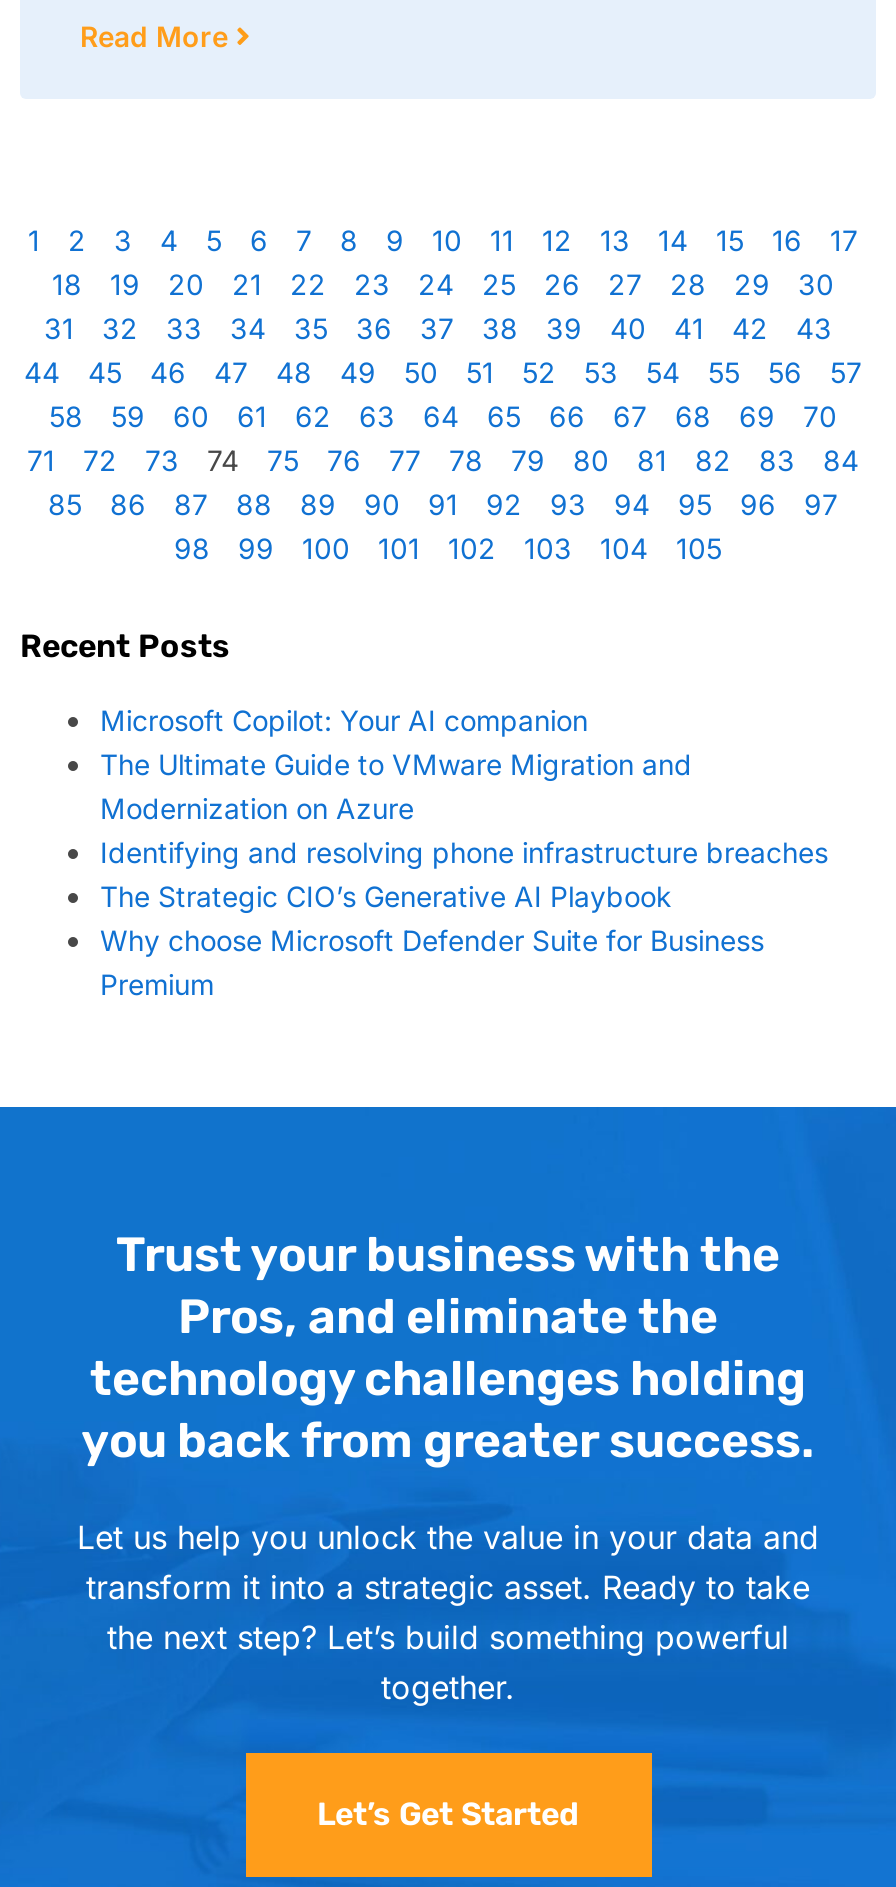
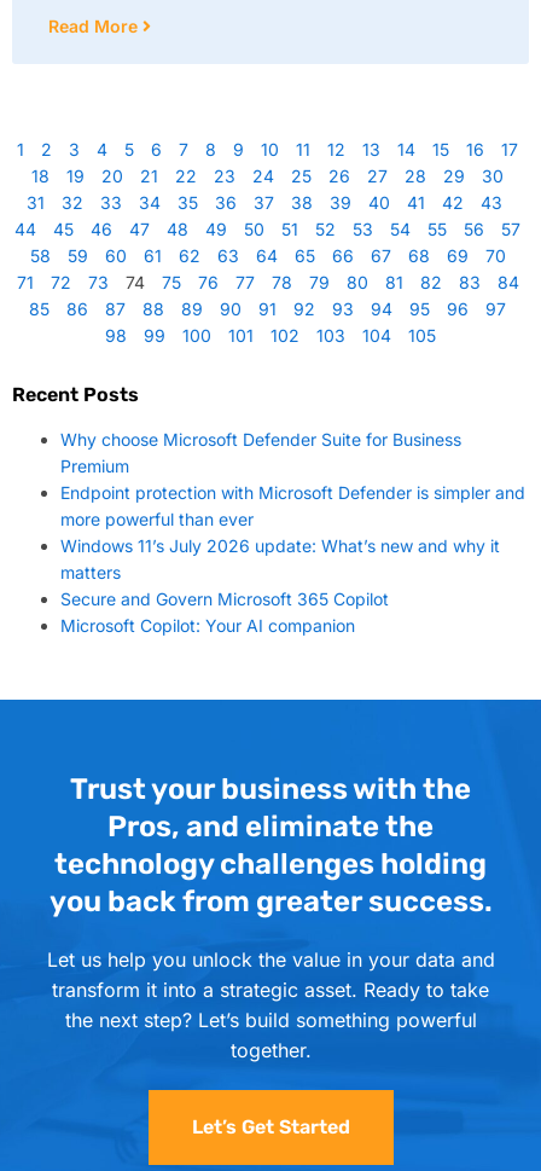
moved down: Microsoft Copilot: Your AI companion

- The Ultimate Guide to VMware Migration and
- Modernization on Azure
- Identifying and resolving phone infrastructure breaches
- The Strategic CIO’s Generative AI Playbook

moved up: Why choose Microsoft Defender Suite for Business | Premium

+ Endpoint protection with Microsoft Defender is simpler and
+ more powerful than ever
+ Windows 11’s July 2026 update: What’s new and why it
+ matters
+ Secure and Govern Microsoft 365 Copilot
